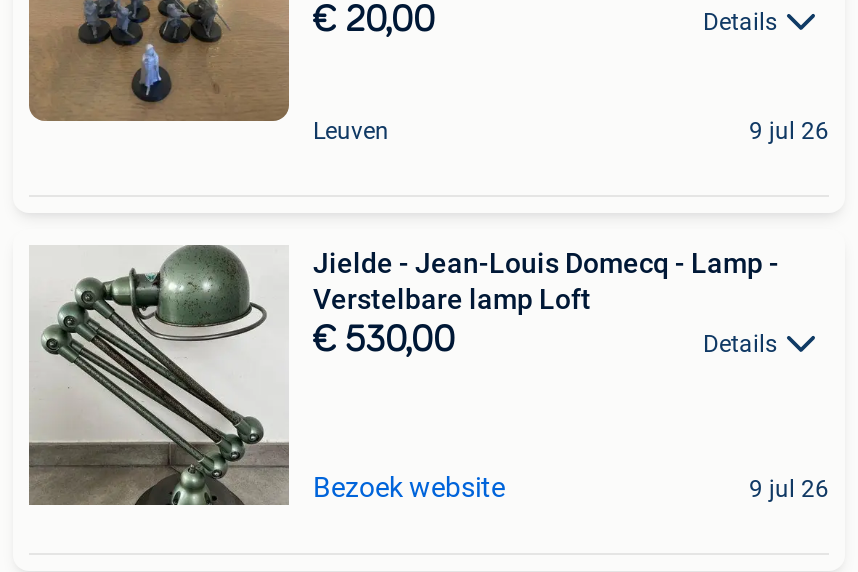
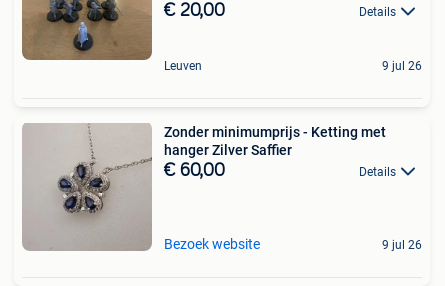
- [image]
- Jielde - Jean-Louis Domecq - Lamp -
- Verstelbare lamp Loft
- € 530,00
+ [image]
+ Zonder minimumprijs - Ketting met
+ hanger Zilver Saffier
+ € 60,00
